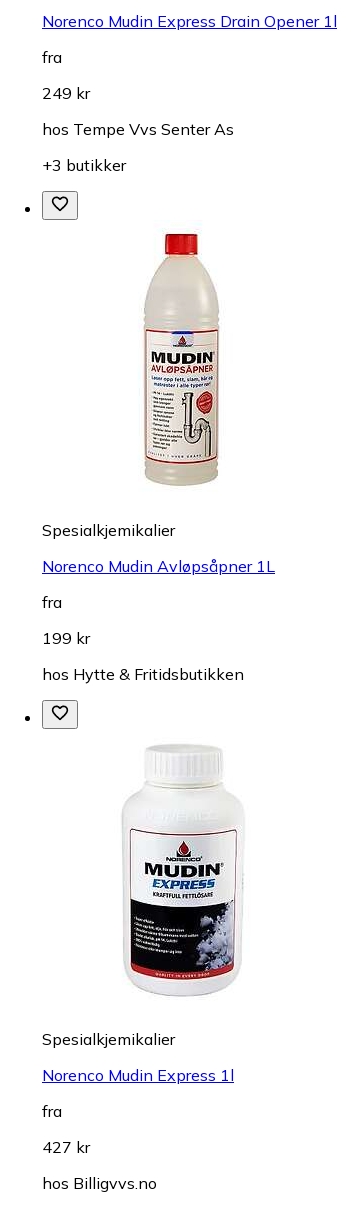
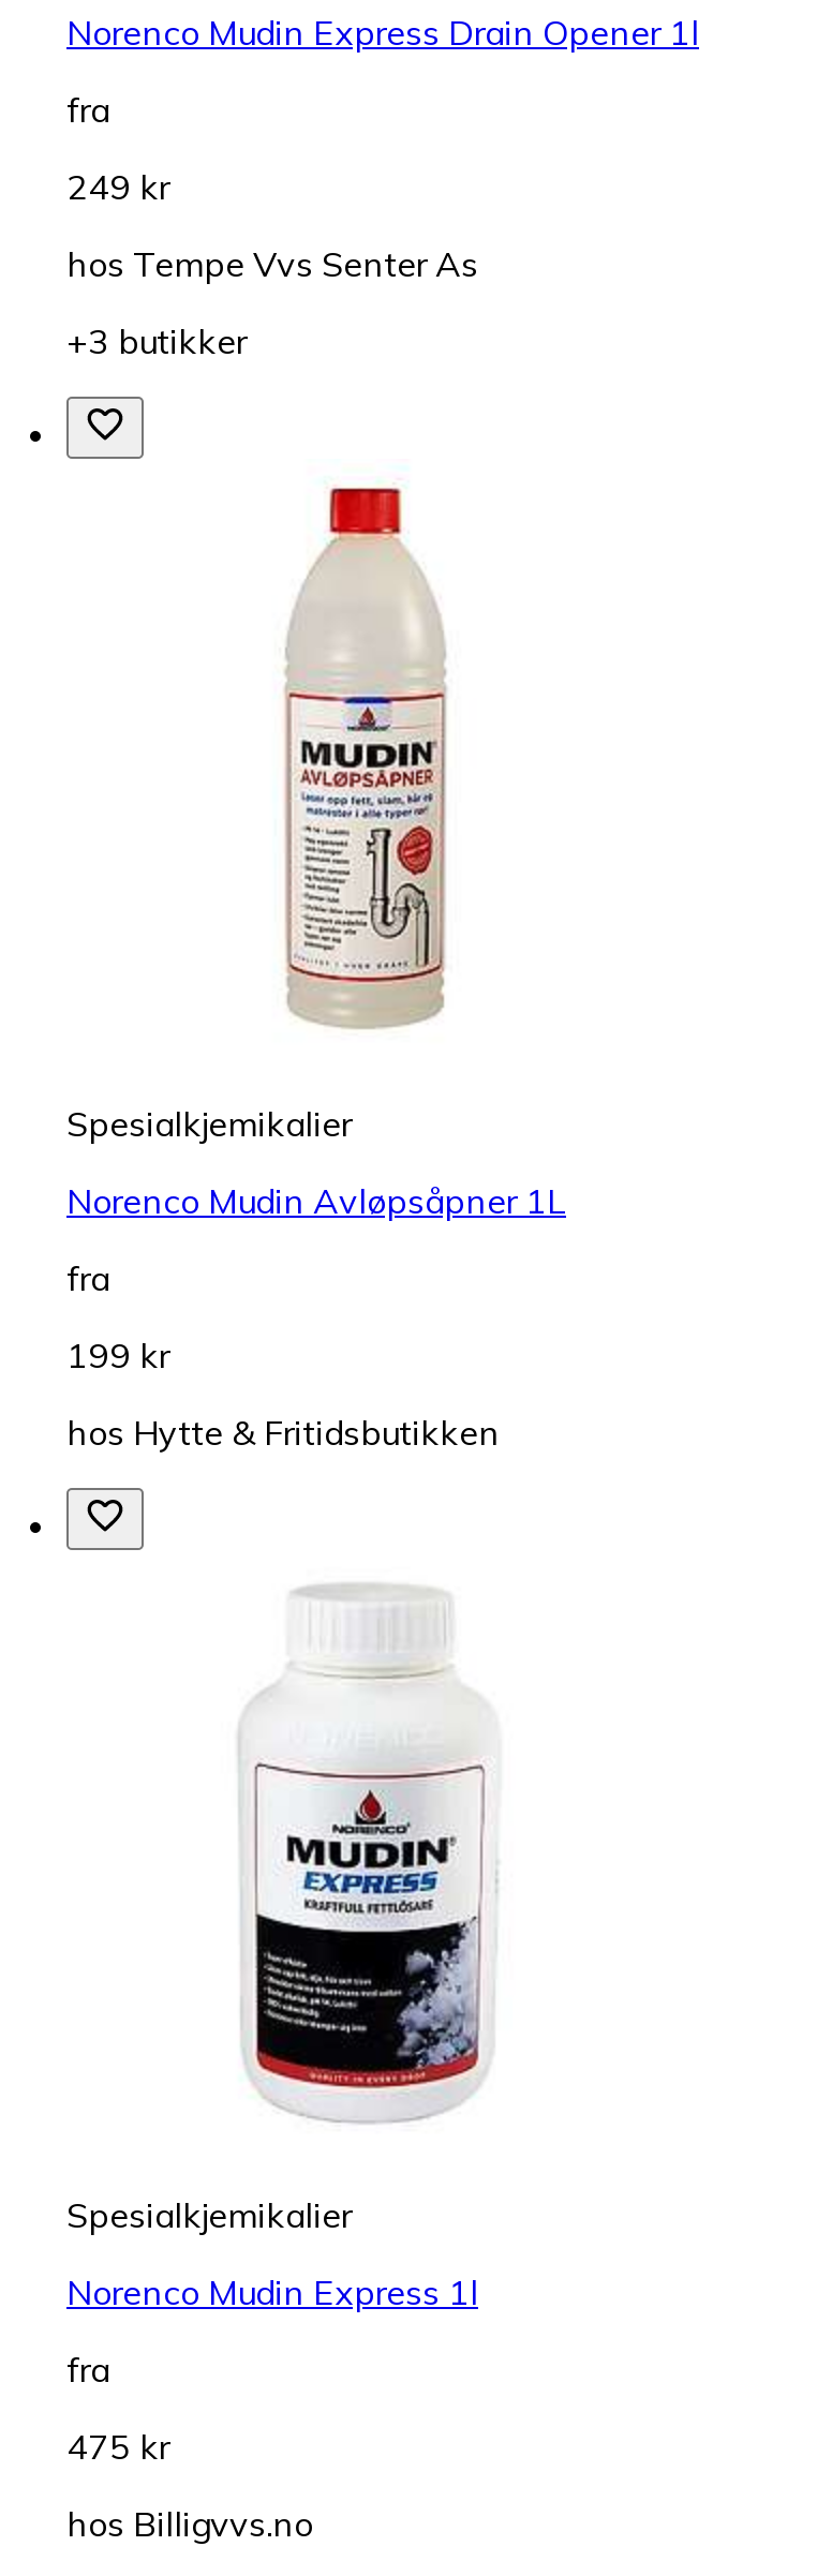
- 427 kr
+ 475 kr
